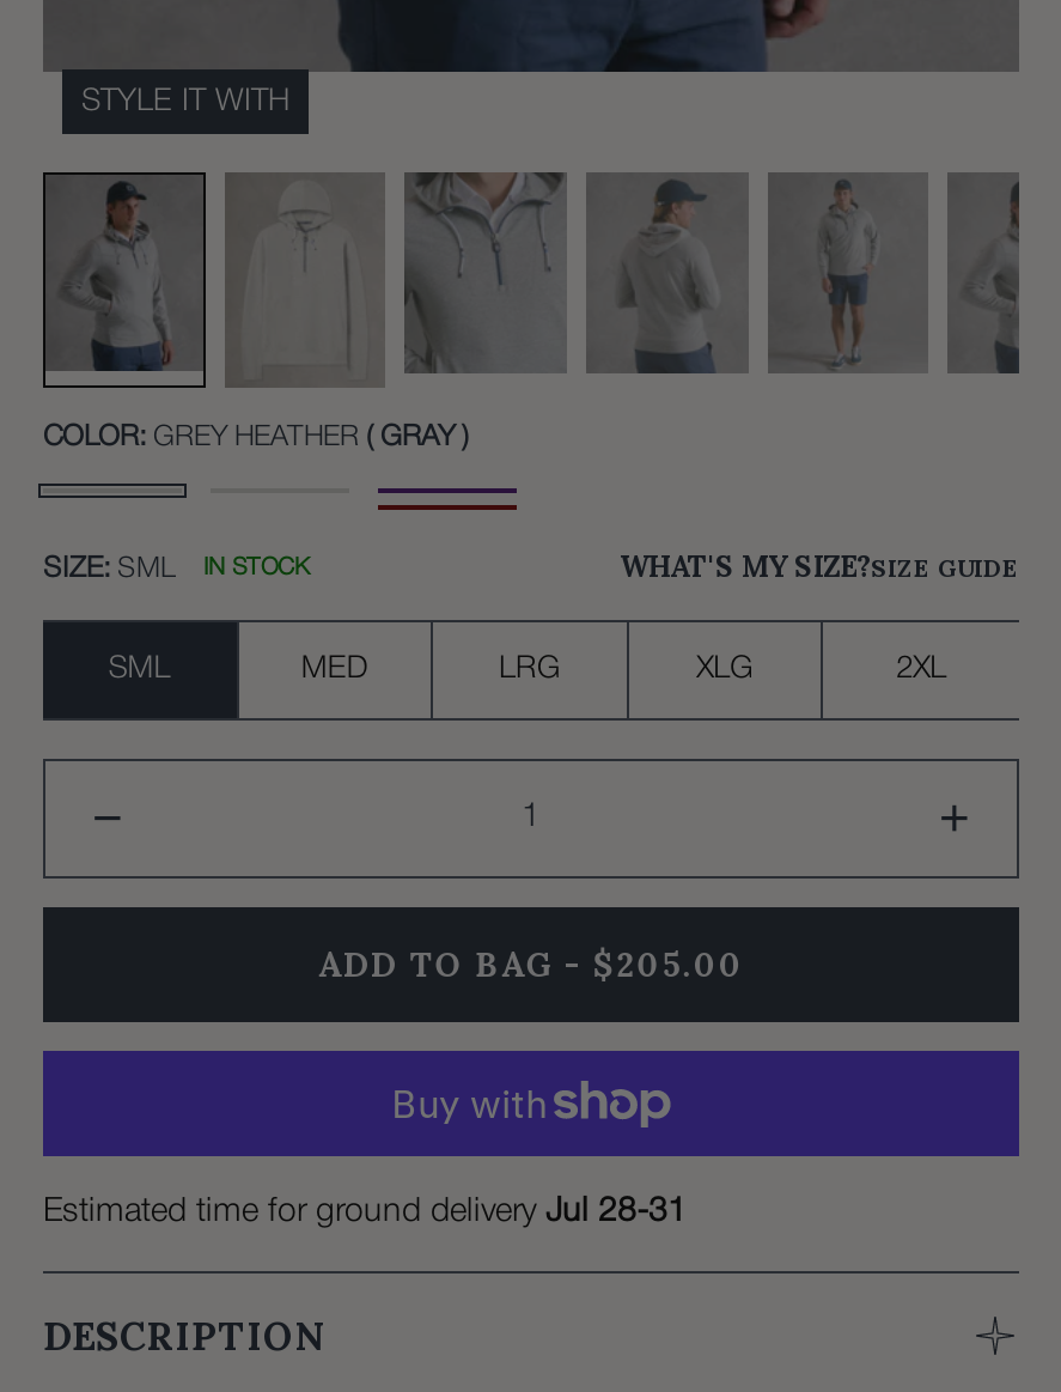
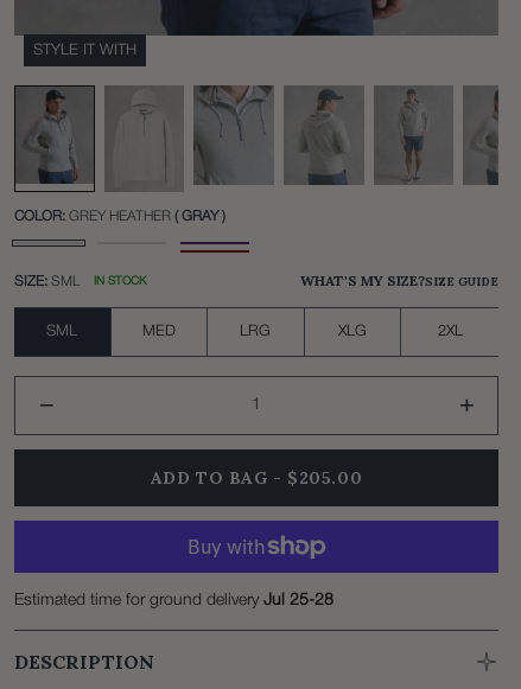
- Estimated time for ground delivery Jul 28-31
+ Estimated time for ground delivery Jul 25-28
